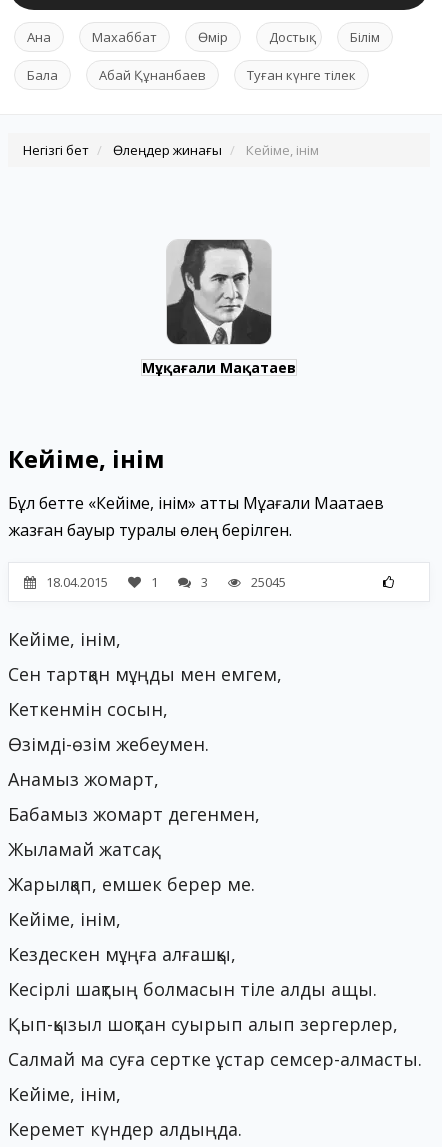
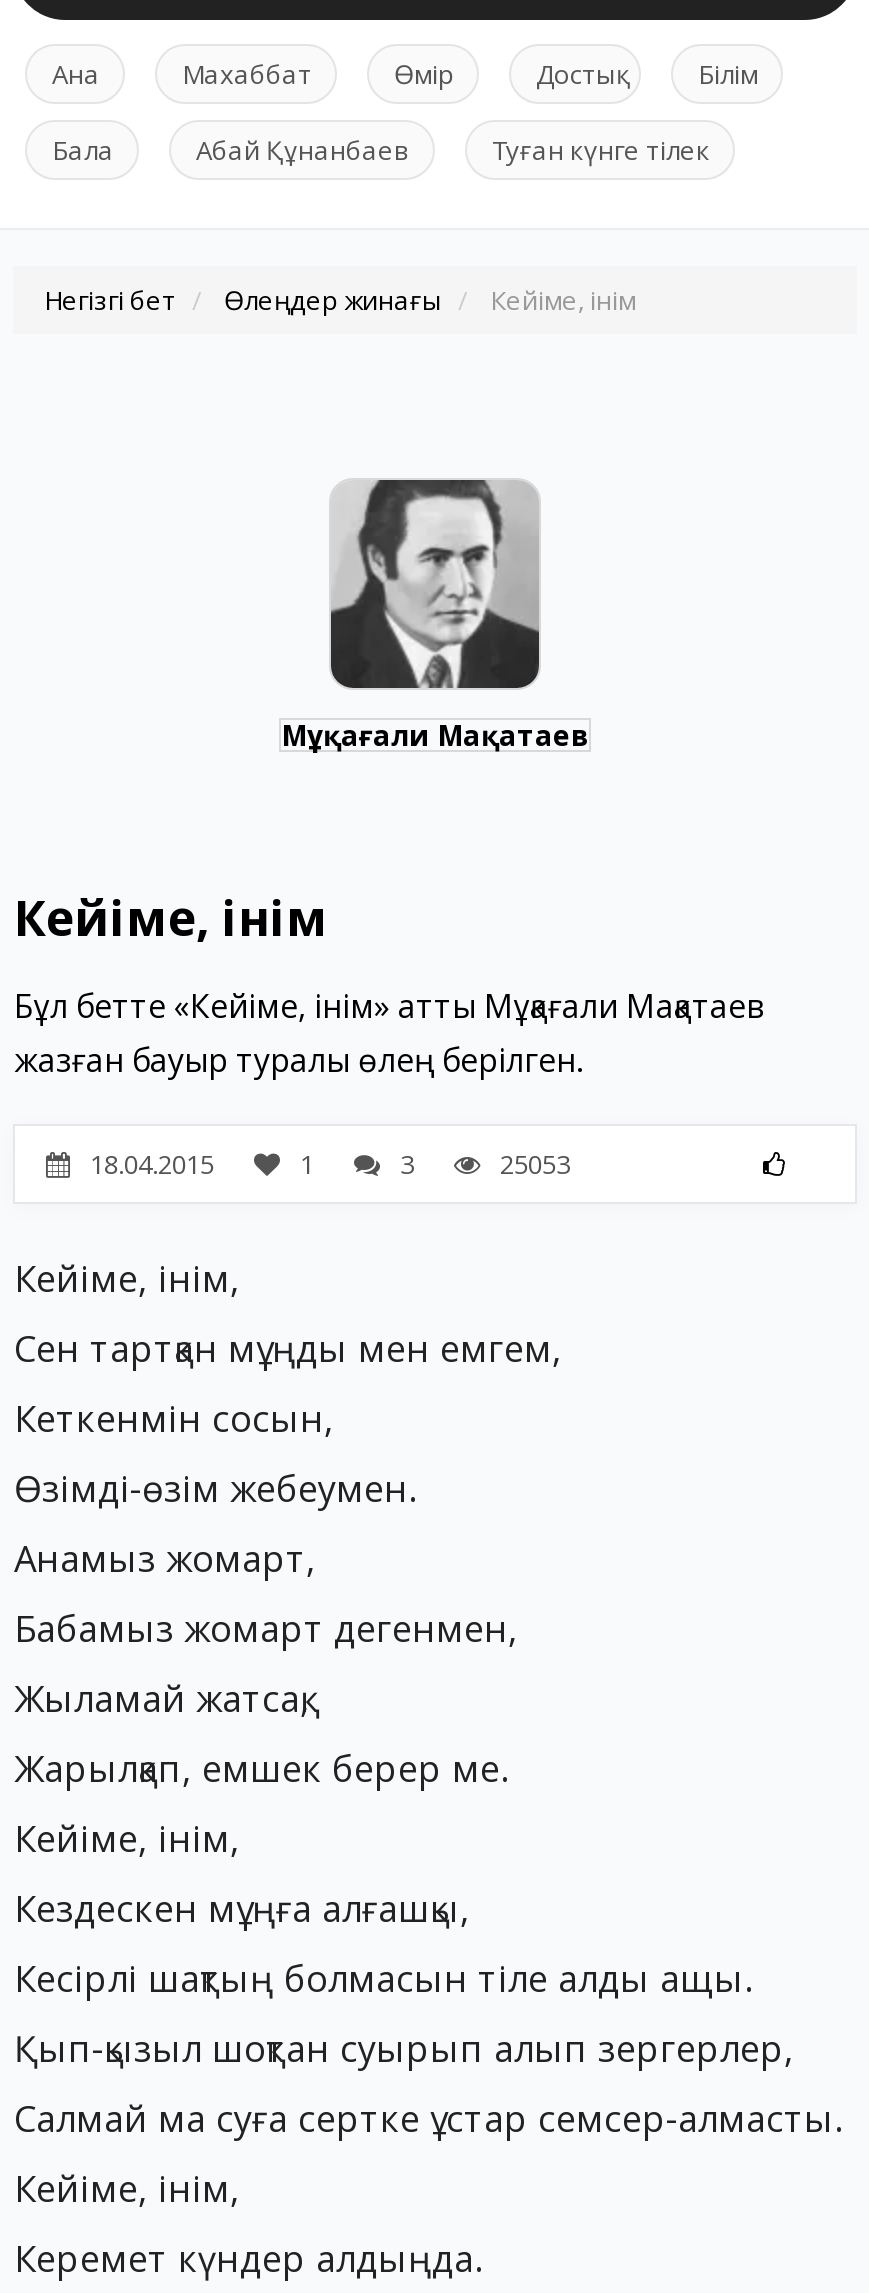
- 25045
+ 25053
